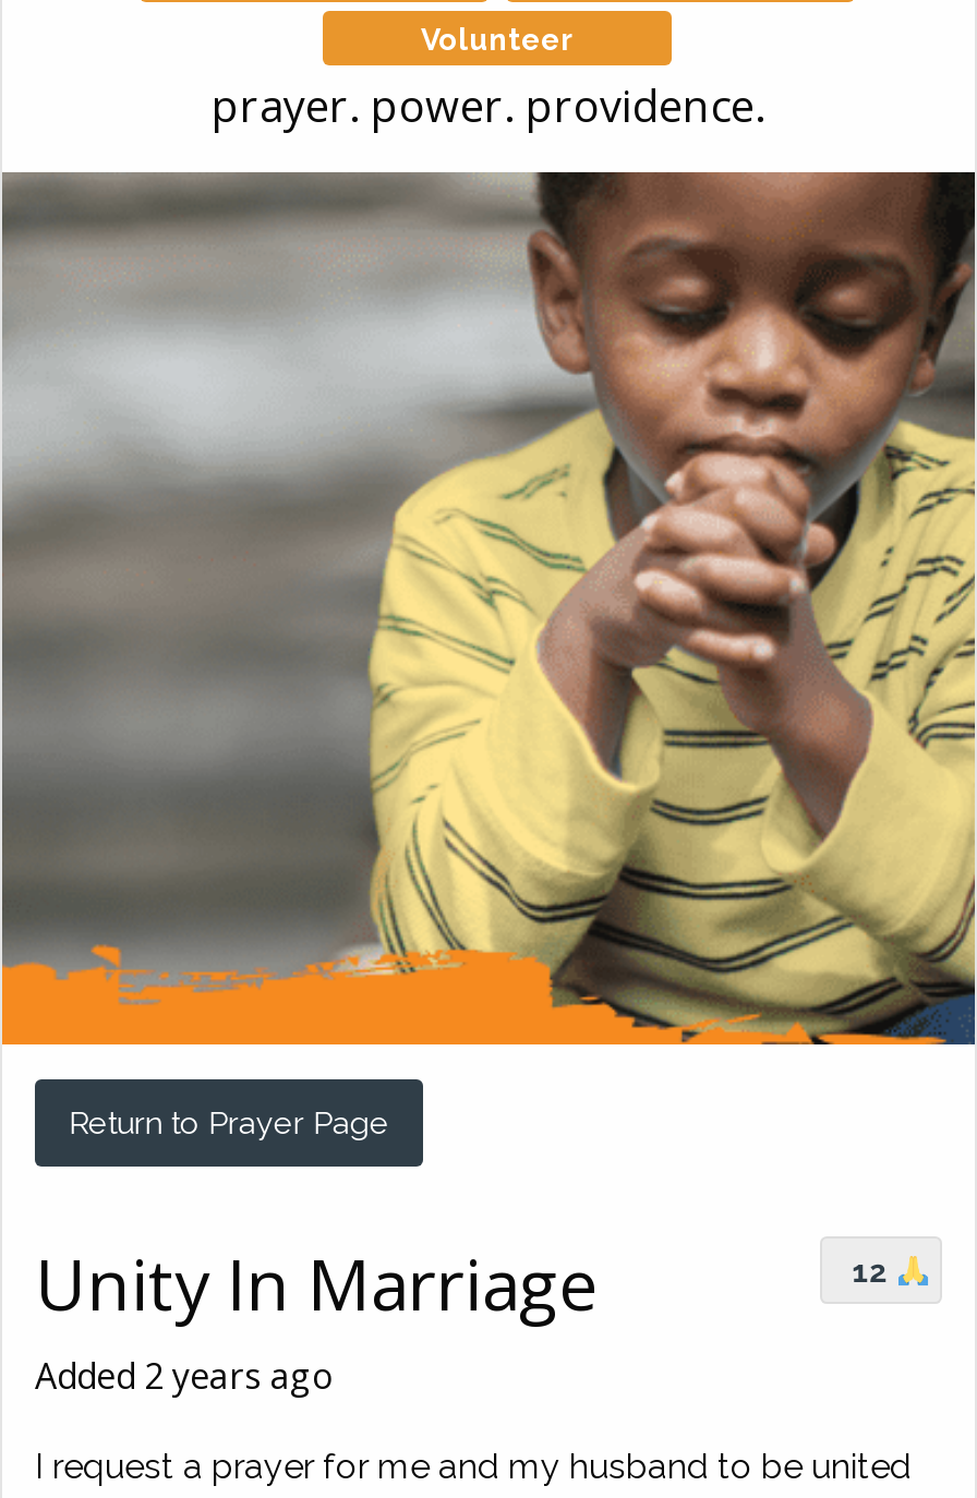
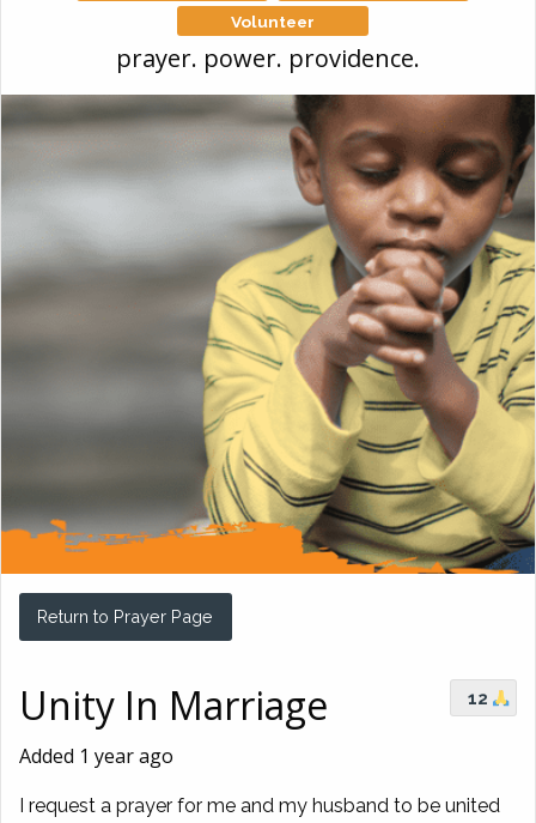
- Added 2 years ago
+ Added 1 year ago
